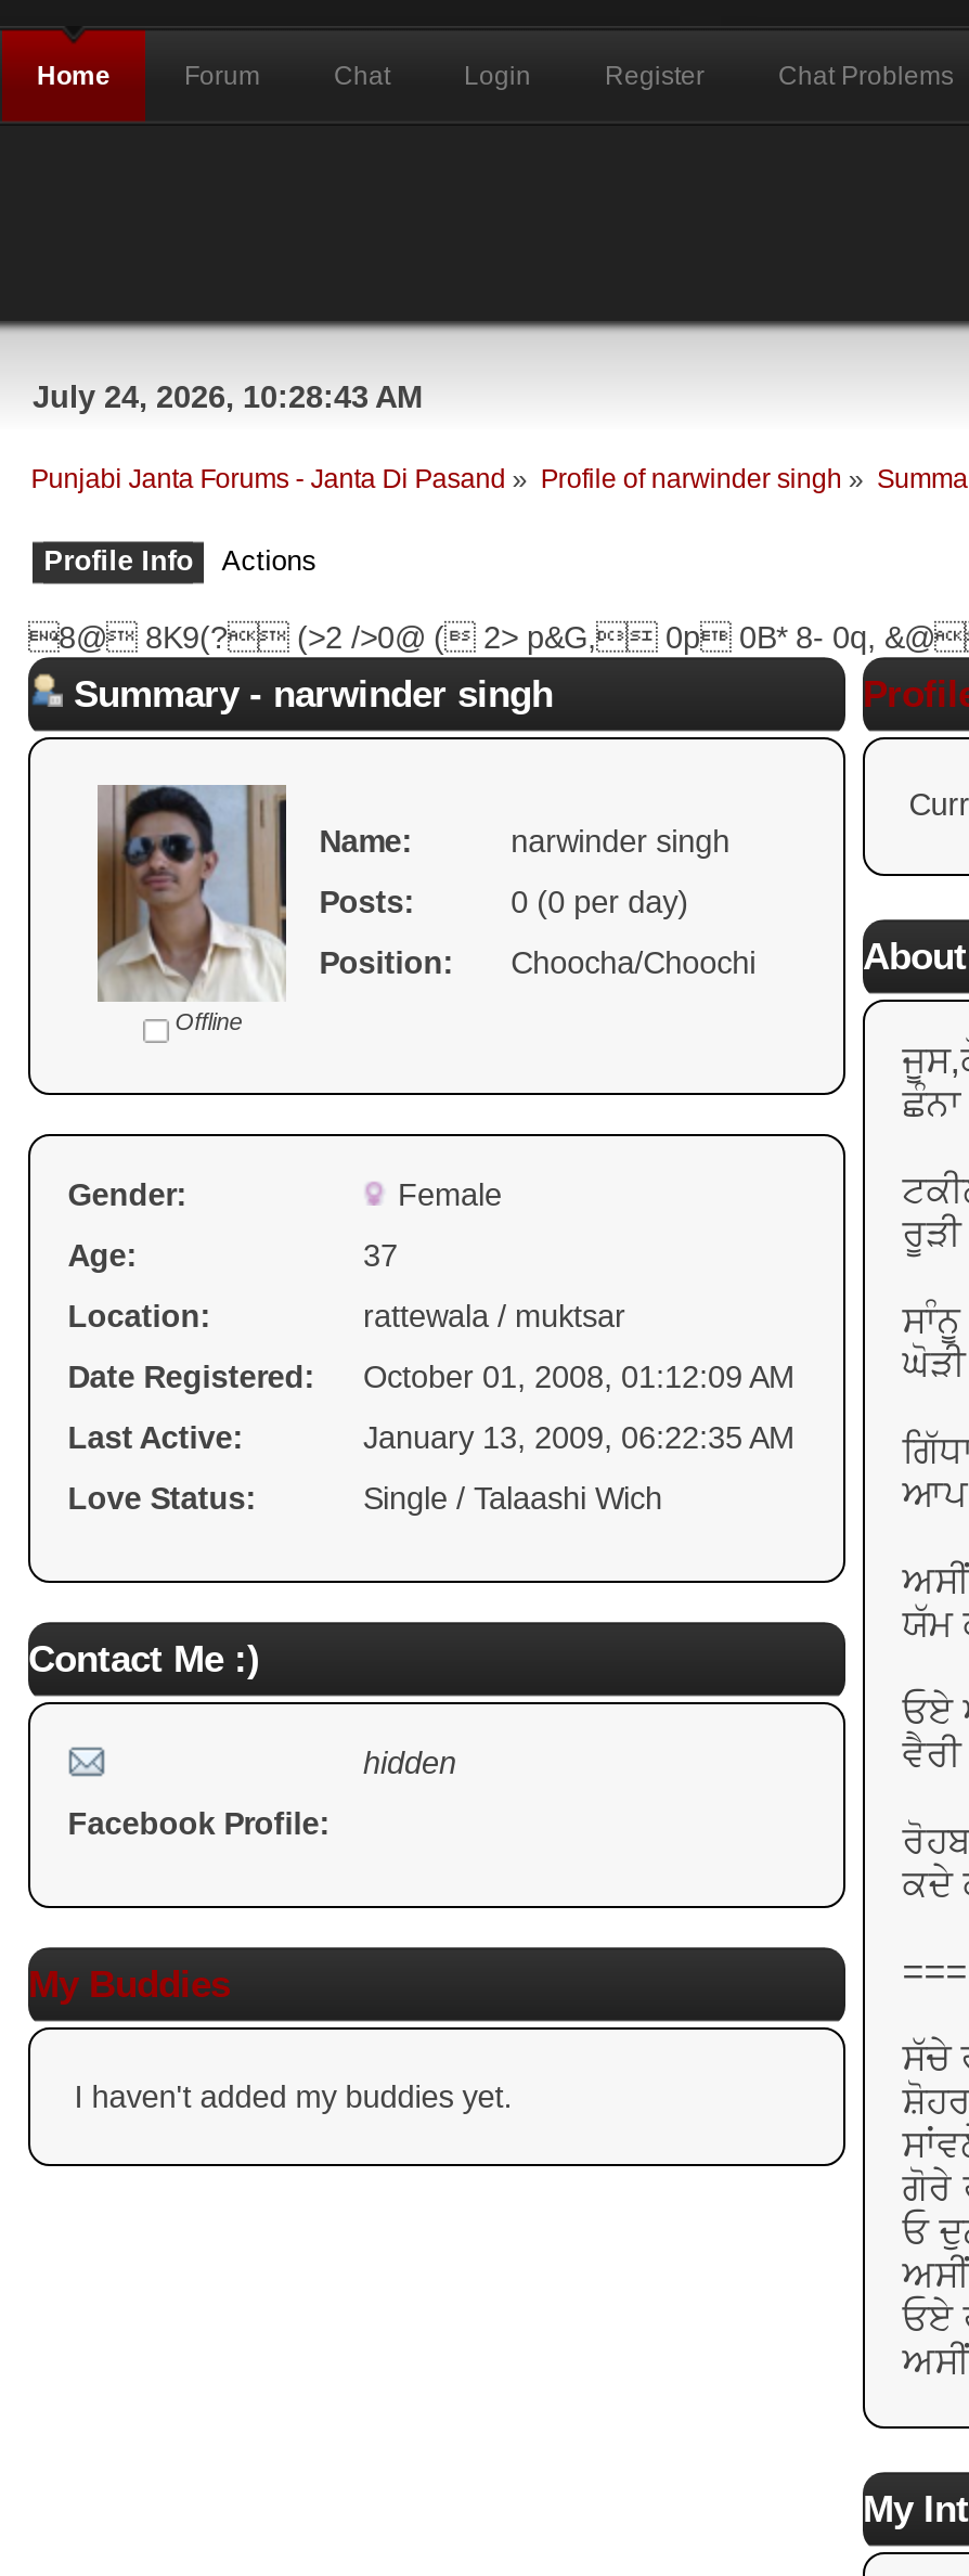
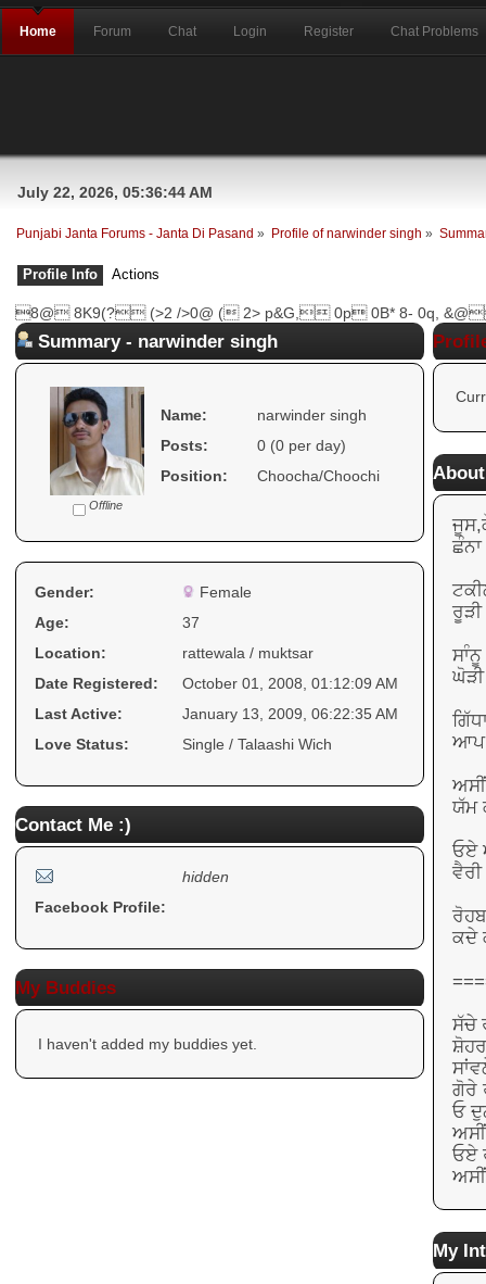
- July 24, 2026, 10:28:43 AM
+ July 22, 2026, 05:36:44 AM
